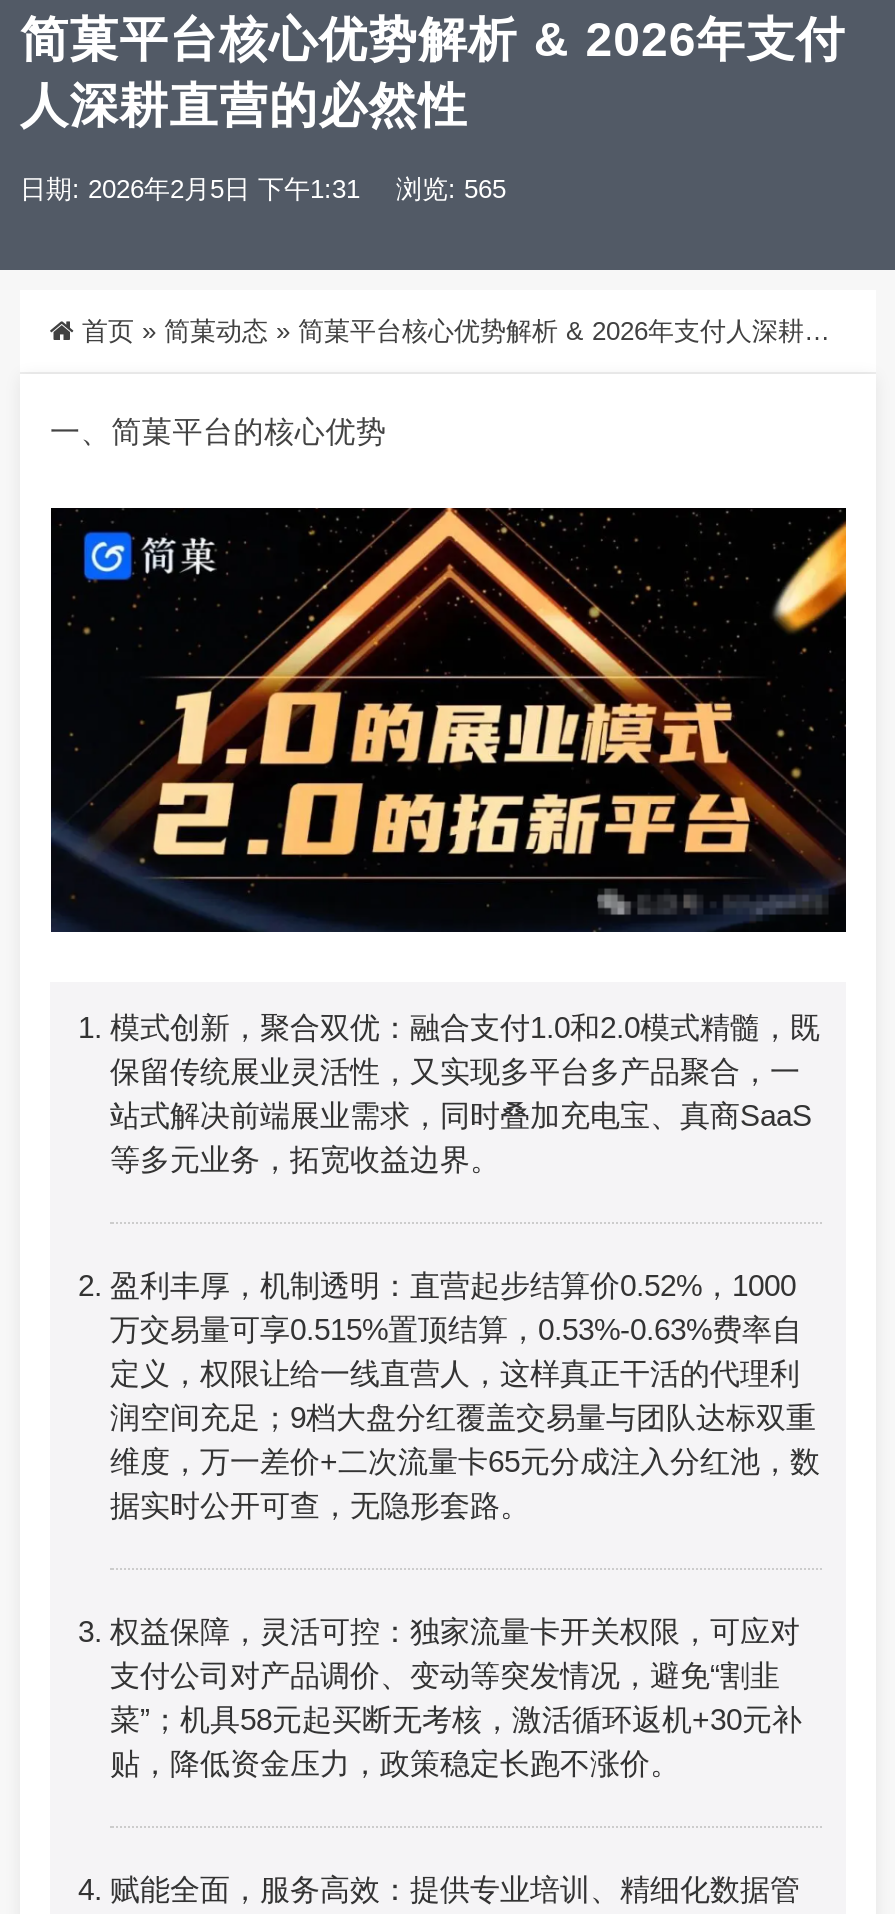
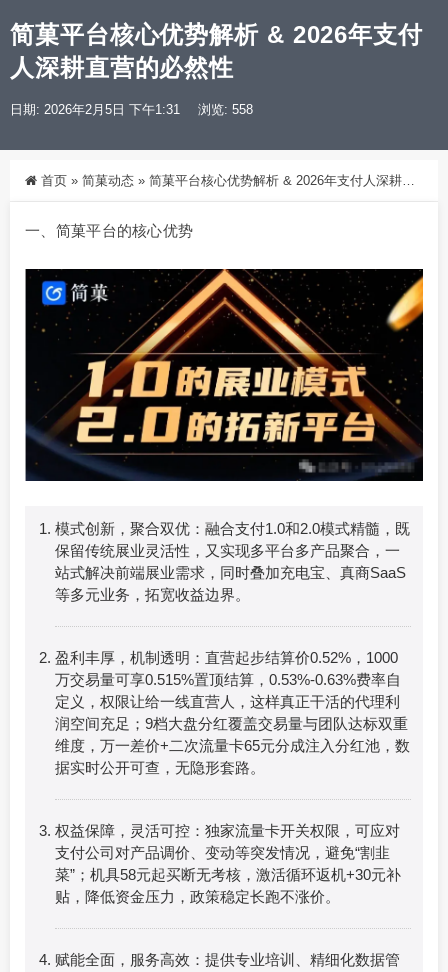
- 日期: 2026年2月5日 下午1:31 浏览: 565
+ 日期: 2026年2月5日 下午1:31 浏览: 558
